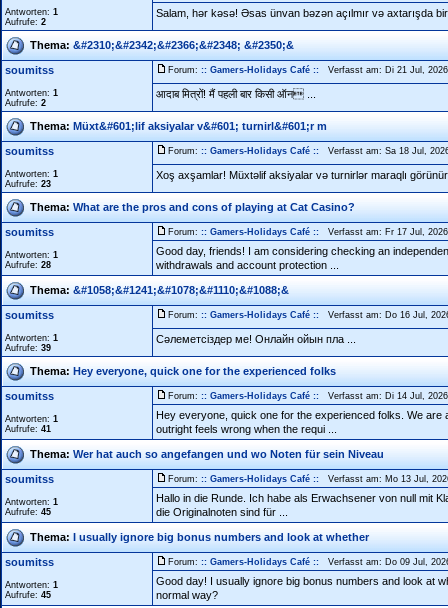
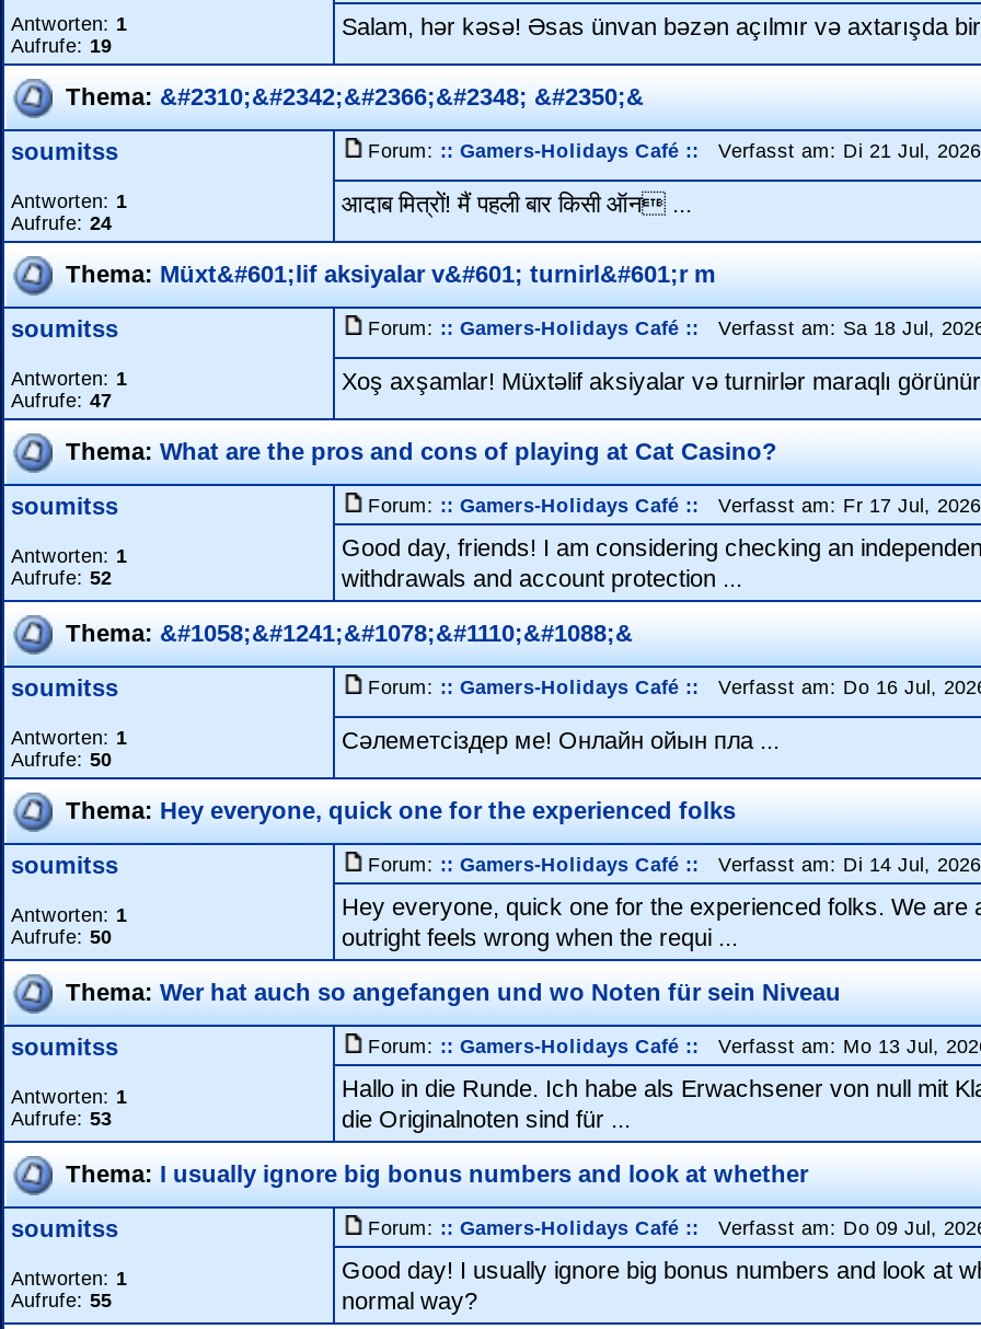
- Aufrufe: 2
+ Aufrufe: 19

- Aufrufe: 2
+ Aufrufe: 24

- Aufrufe: 23
+ Aufrufe: 47

- Aufrufe: 28
+ Aufrufe: 52

- Aufrufe: 39
+ Aufrufe: 50

- Aufrufe: 41
+ Aufrufe: 50

- Aufrufe: 45
+ Aufrufe: 53

- Aufrufe: 45
+ Aufrufe: 55
